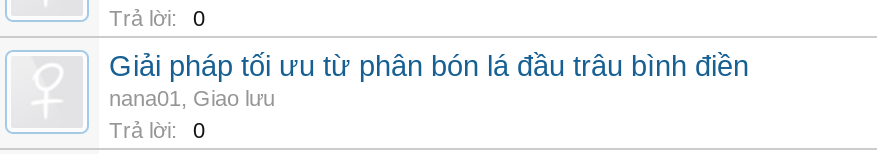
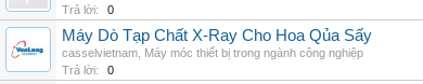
+ [image]

- Giải pháp tối ưu từ phân bón lá đầu trâu bình điền
- nana01, Giao lưu
+ Máy Dò Tạp Chất X-Ray Cho Hoa Qủa Sấy
+ casselvietnam, Máy móc thiết bị trong ngành công nghiệp
